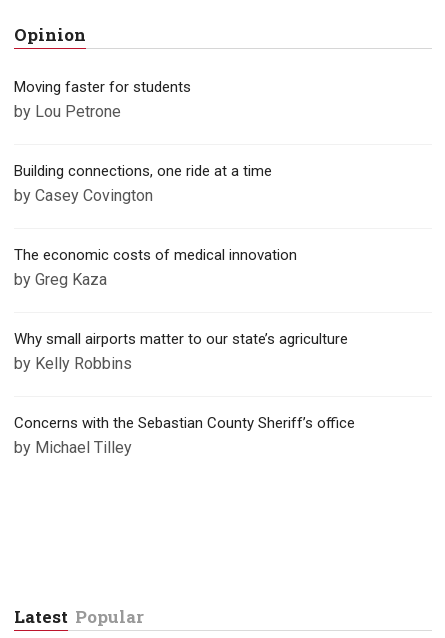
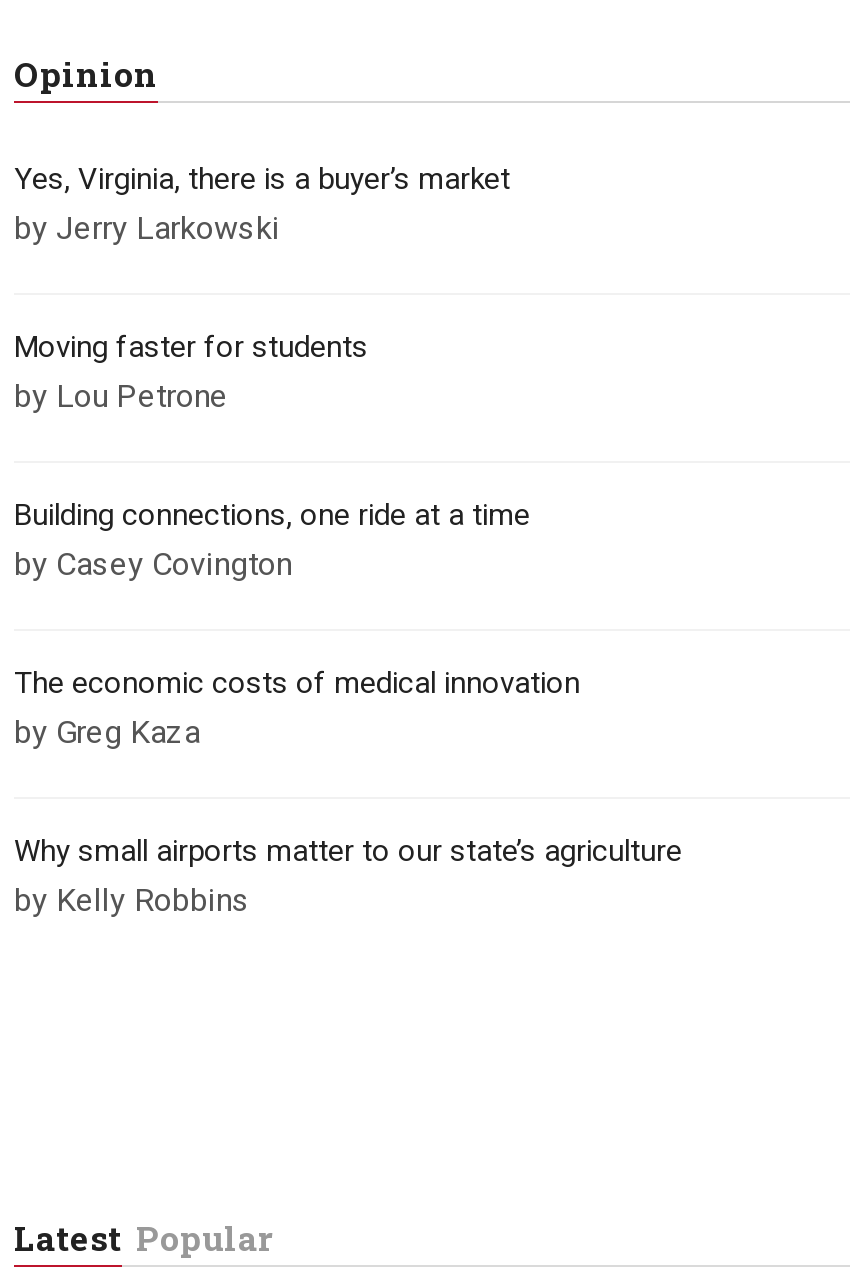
+ Yes, Virginia, there is a buyer’s market
+ by Jerry Larkowski

moved down: Moving faster for students | by Lou Petrone | Building connections, one ride at a time | by Casey Covington | The economic costs of medical innovation | by Greg Kaza | Why small airports matter to our state’s agriculture | by Kelly Robbins

- Concerns with the Sebastian County Sheriff’s office
- by Michael Tilley
